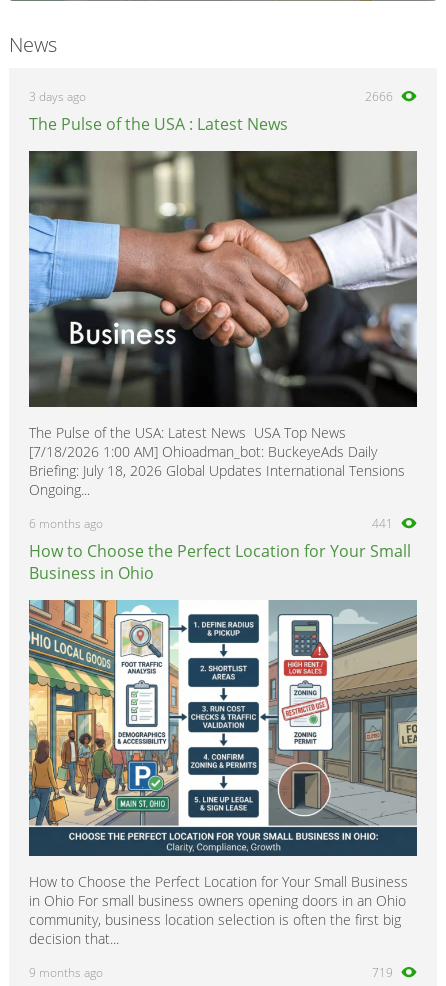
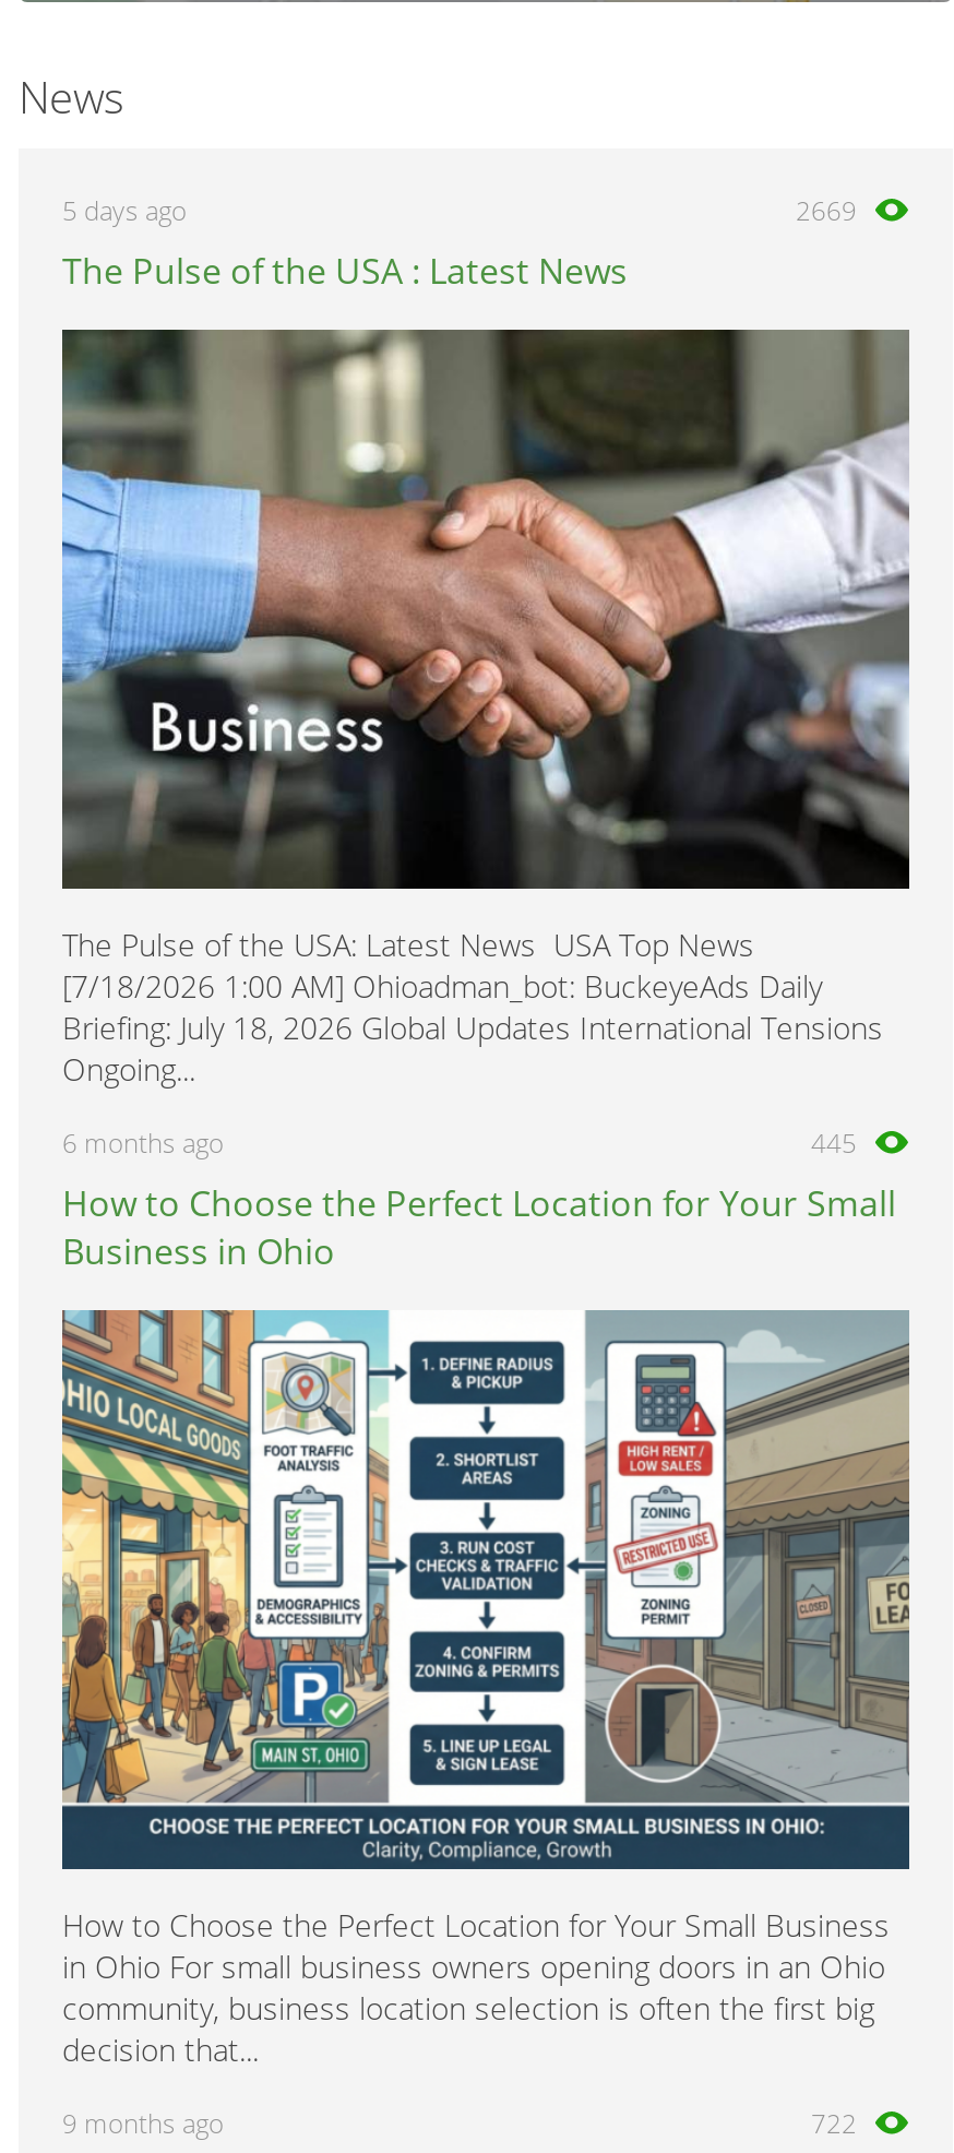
- 3 days ago
+ 5 days ago

- 2666
+ 2669

- 441
+ 445

- 719
+ 722
